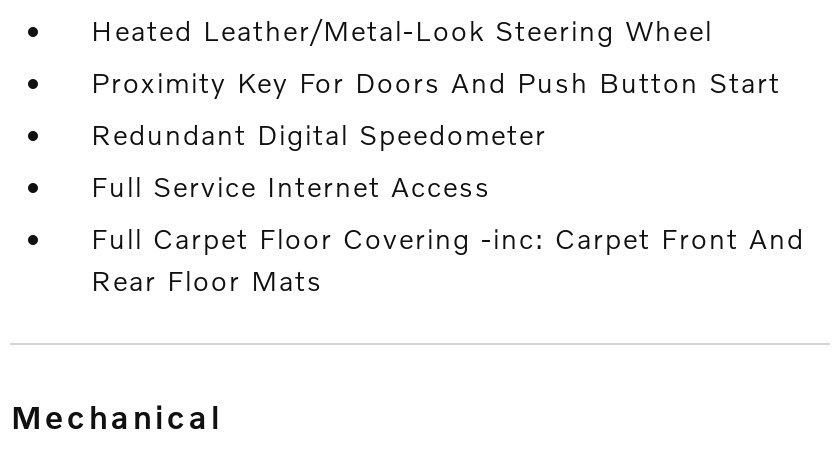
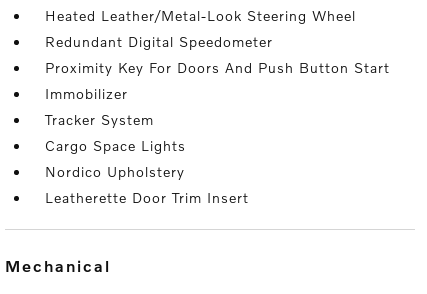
moved down: Proximity Key For Doors And Push Button Start

moved up: Redundant Digital Speedometer

- Full Service Internet Access
- Full Carpet Floor Covering -inc: Carpet Front And
- Rear Floor Mats
+ Immobilizer
+ Tracker System
+ Cargo Space Lights
+ Nordico Upholstery
+ Leatherette Door Trim Insert
